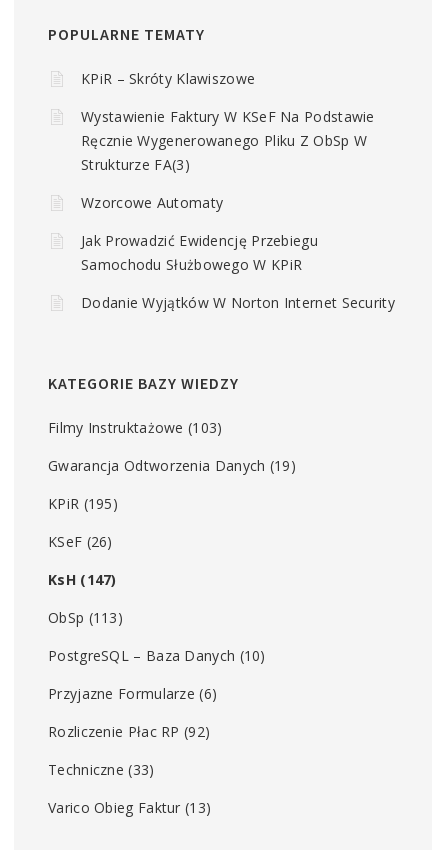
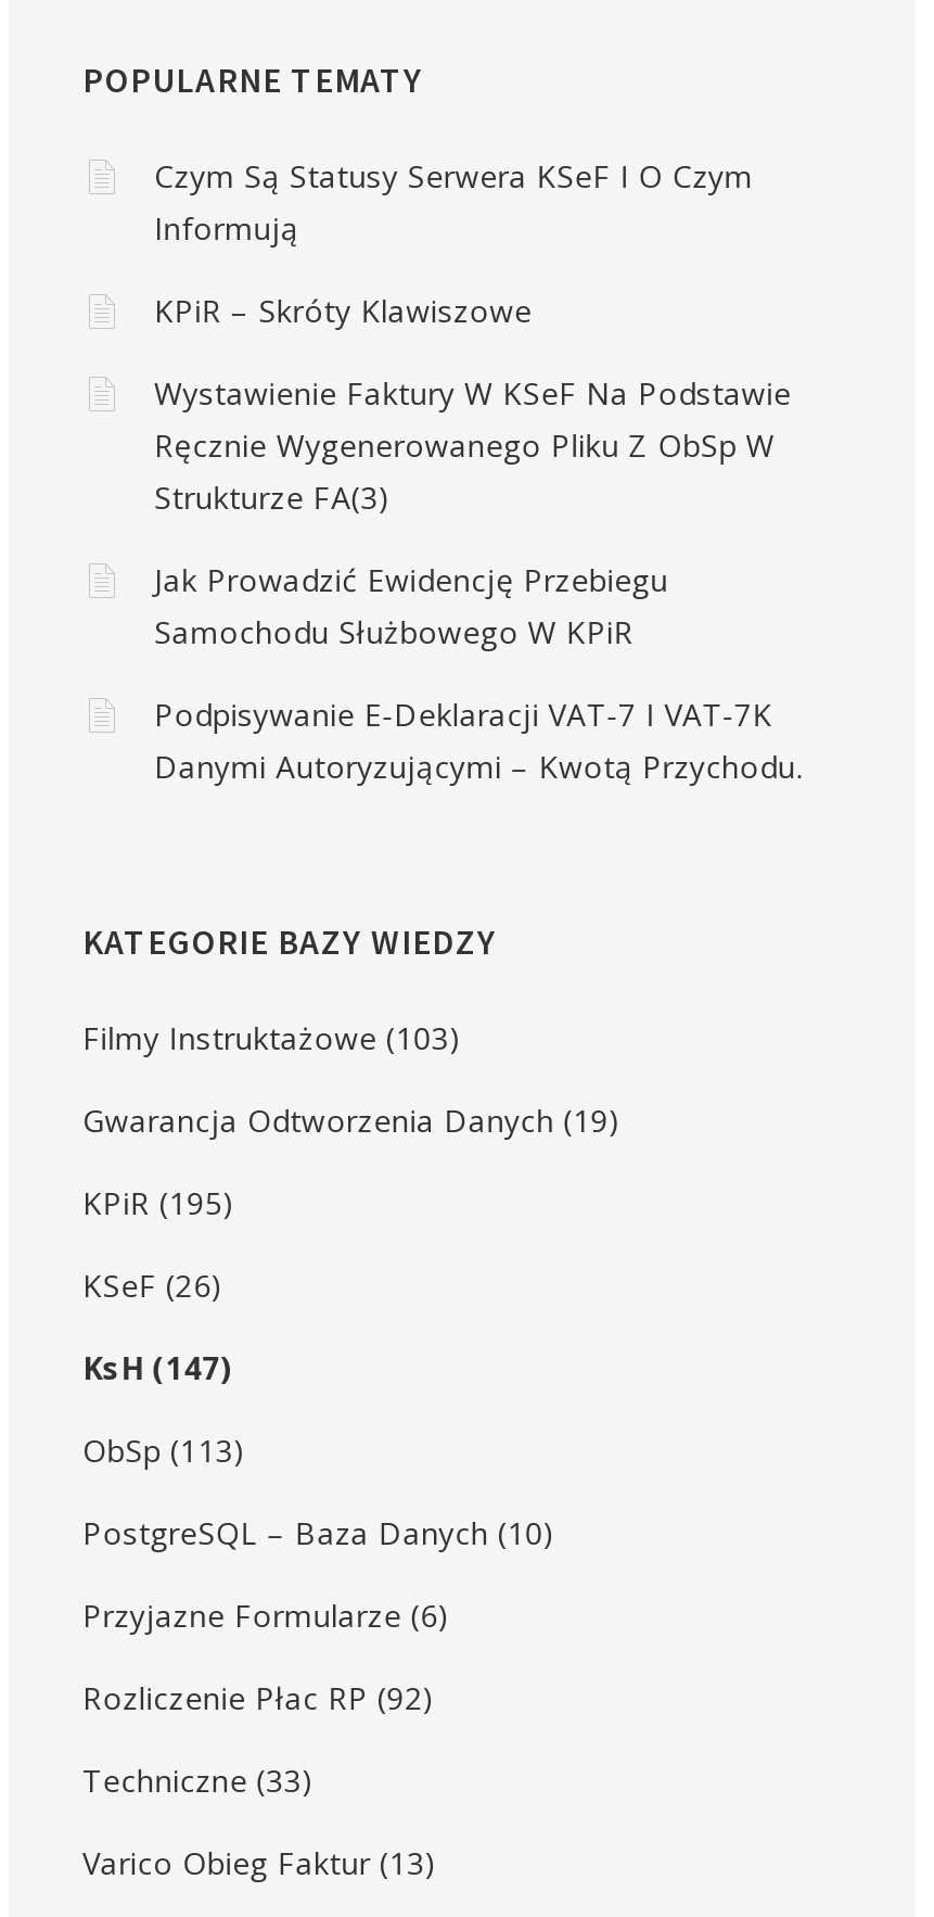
+ Czym Są Statusy Serwera KSeF I O Czym
+ Informują

- Wzorcowe Automaty

- Dodanie Wyjątków W Norton Internet Security
+ Podpisywanie E-Deklaracji VAT-7 I VAT-7K
+ Danymi Autoryzującymi – Kwotą Przychodu.
